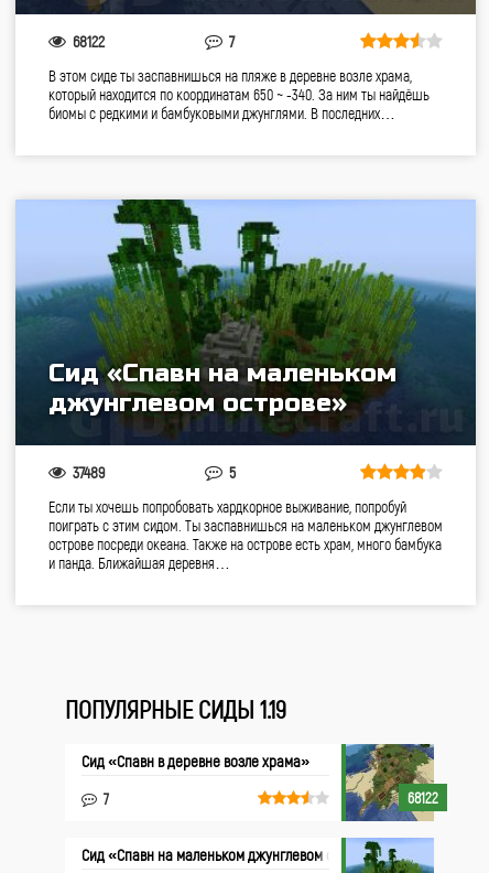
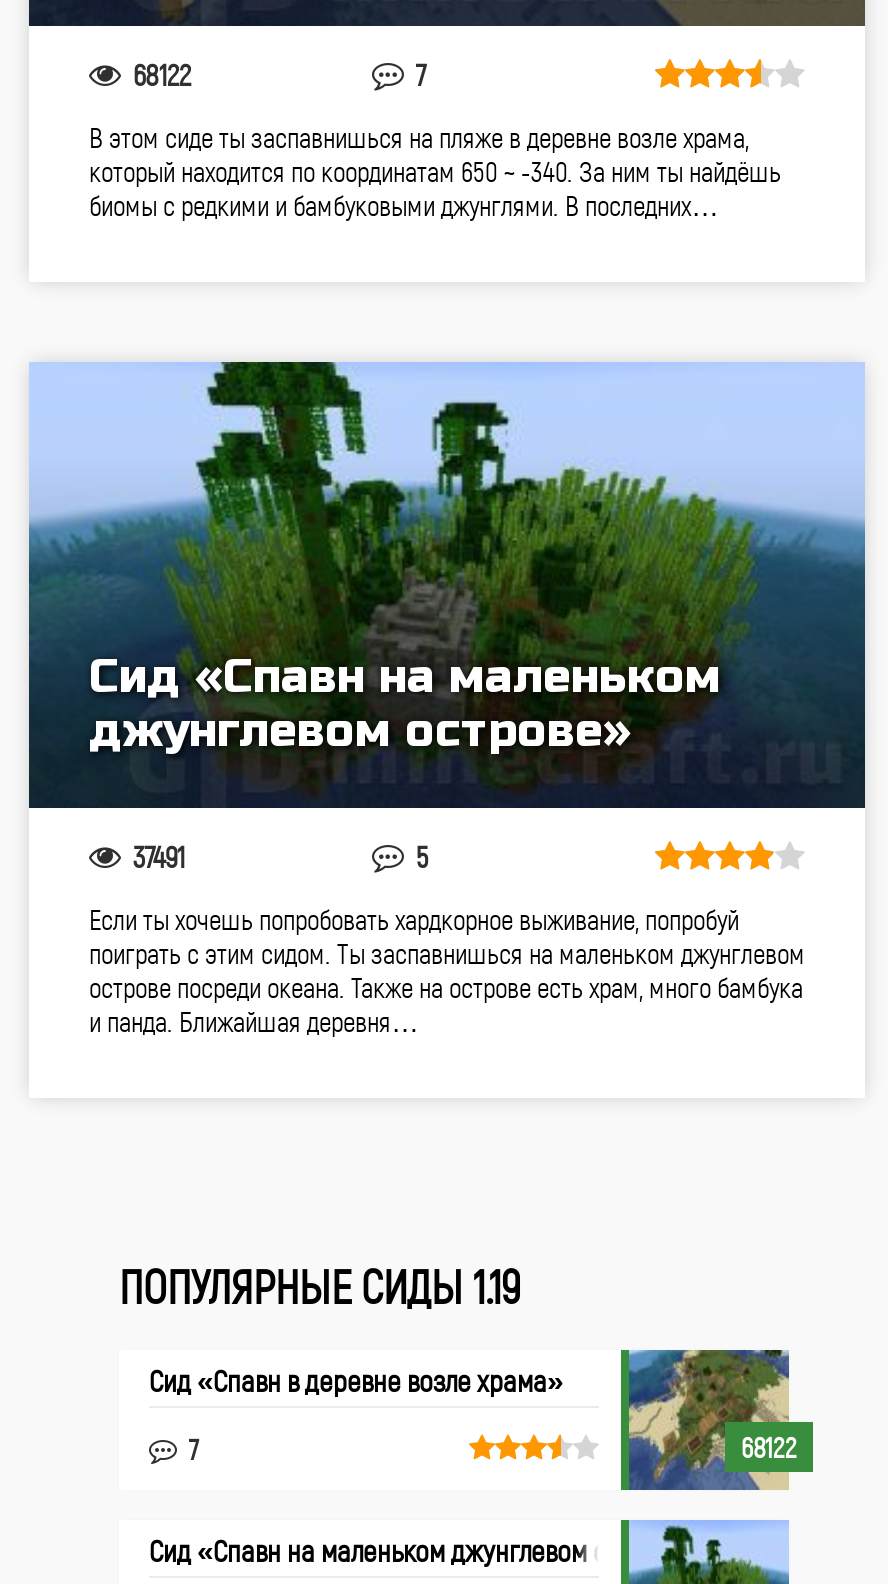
- 37489
+ 37491
